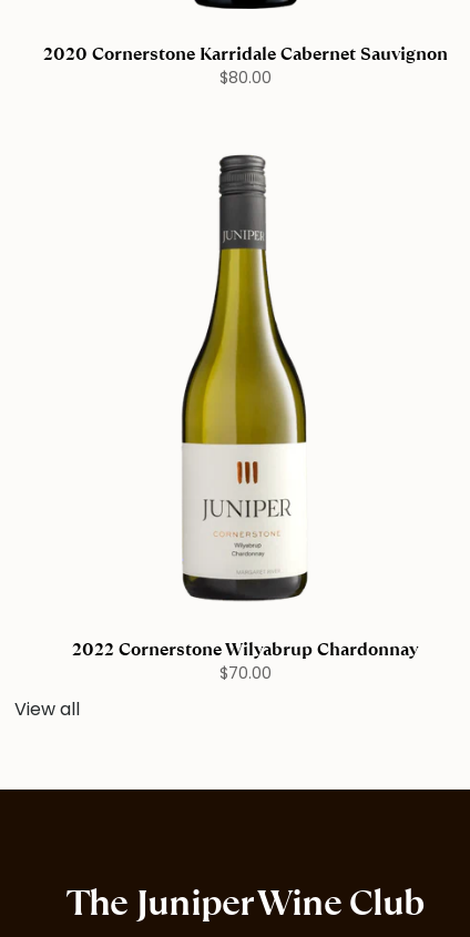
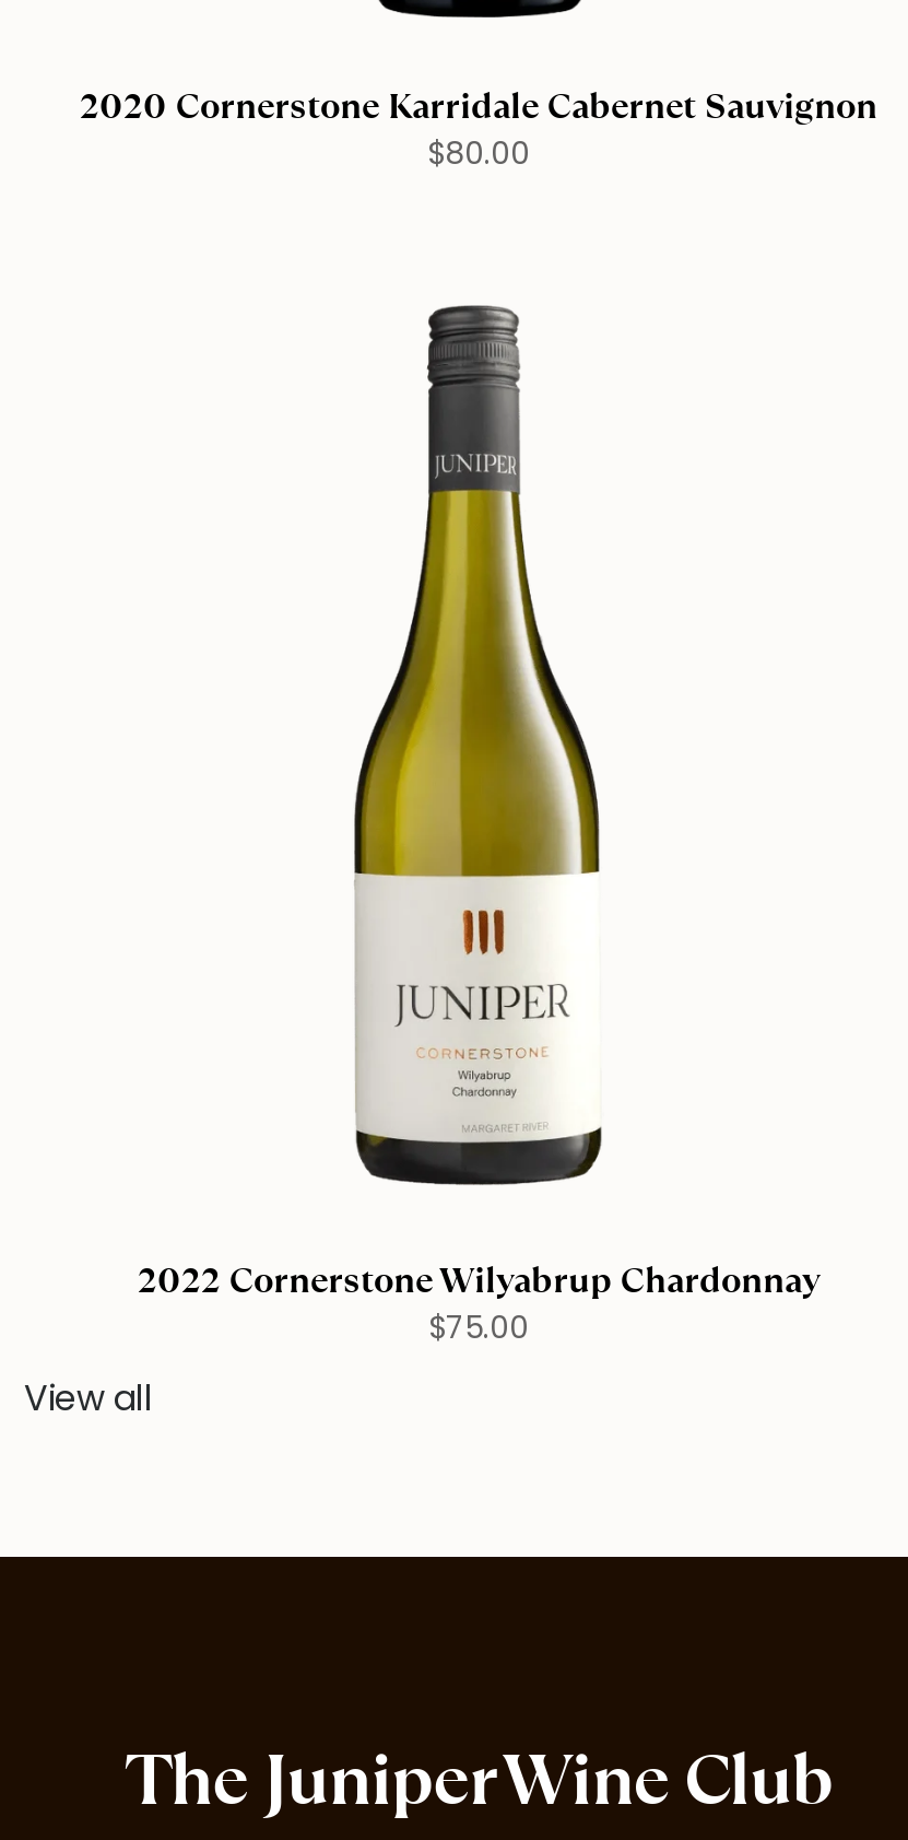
- $70.00
+ $75.00
